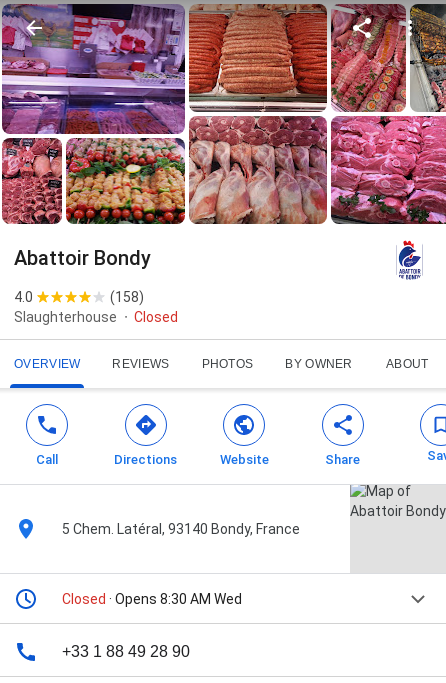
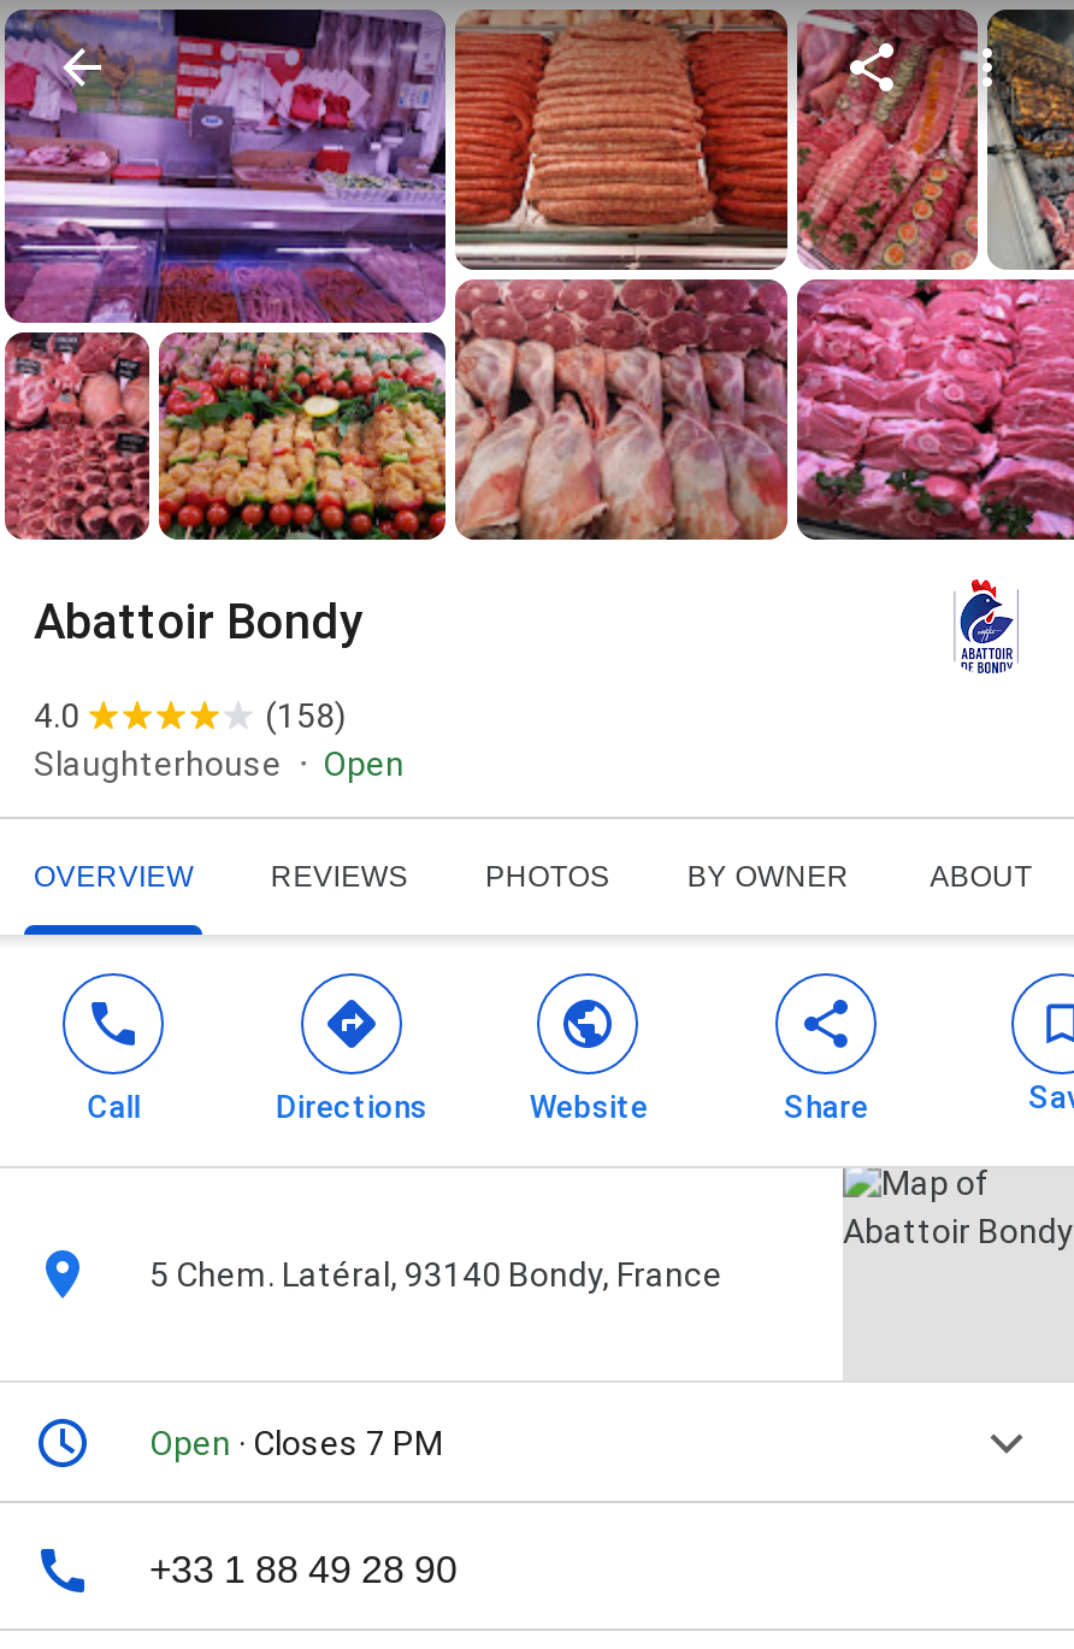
- Closed
+ Open

- Closed · Opens 8:30 AM Wed
+ Open · Closes 7 PM
